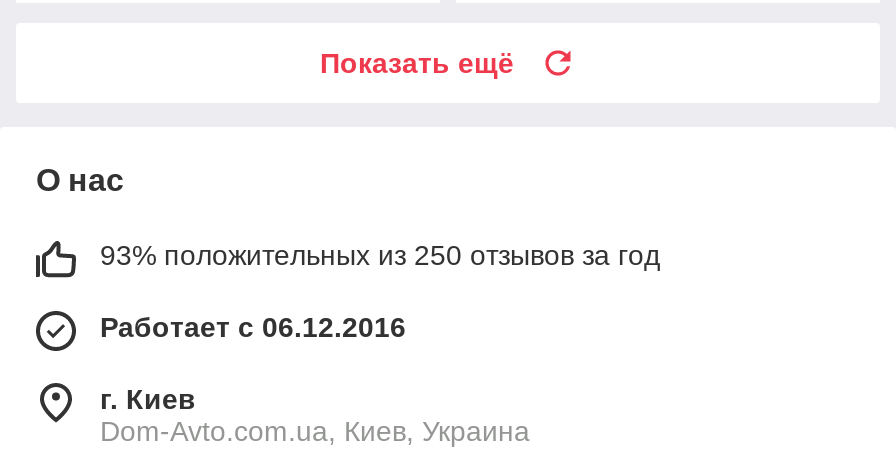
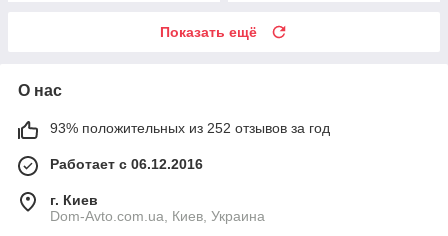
- 93% положительных из 250 отзывов за год
+ 93% положительных из 252 отзывов за год
